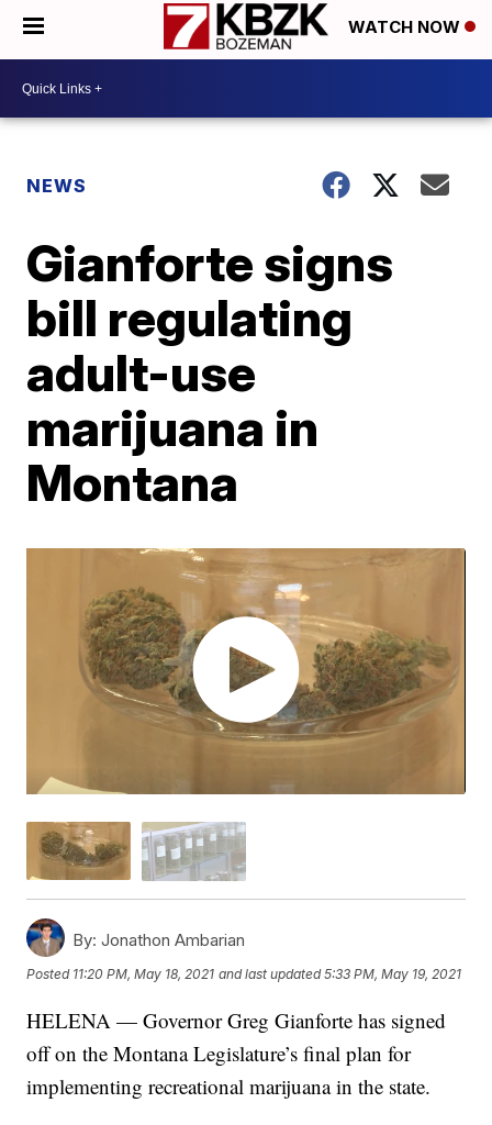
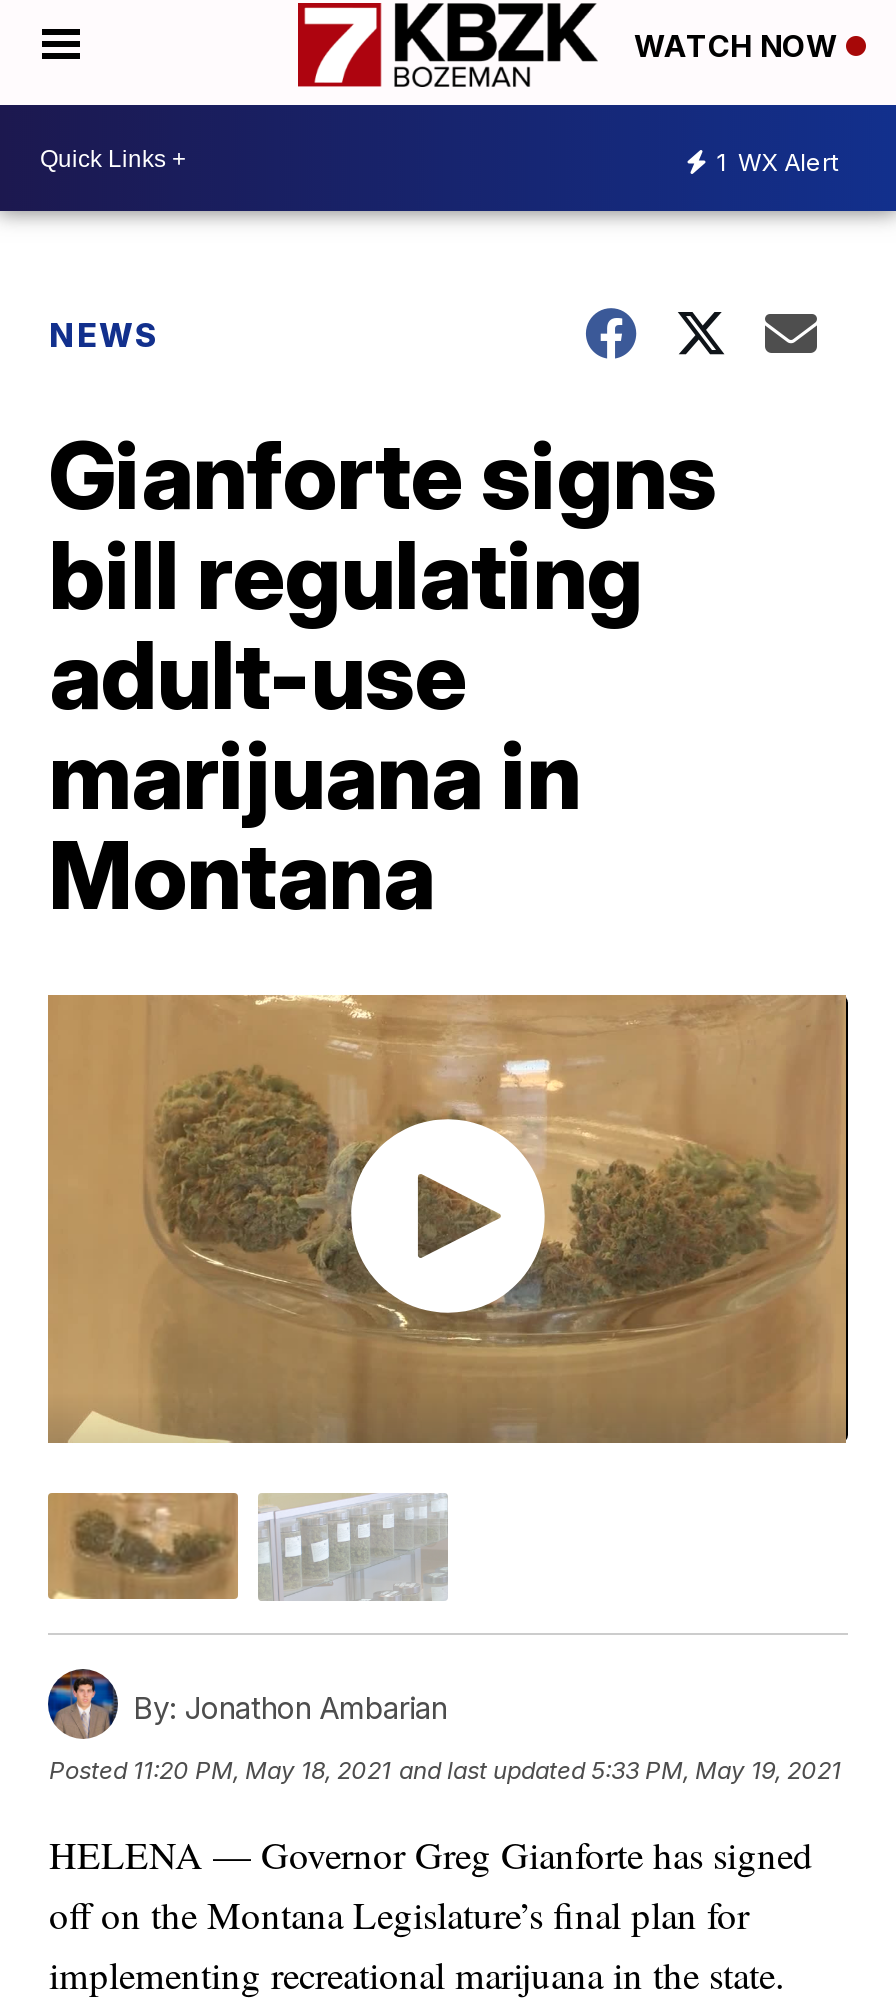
+ 1 WX Alert
